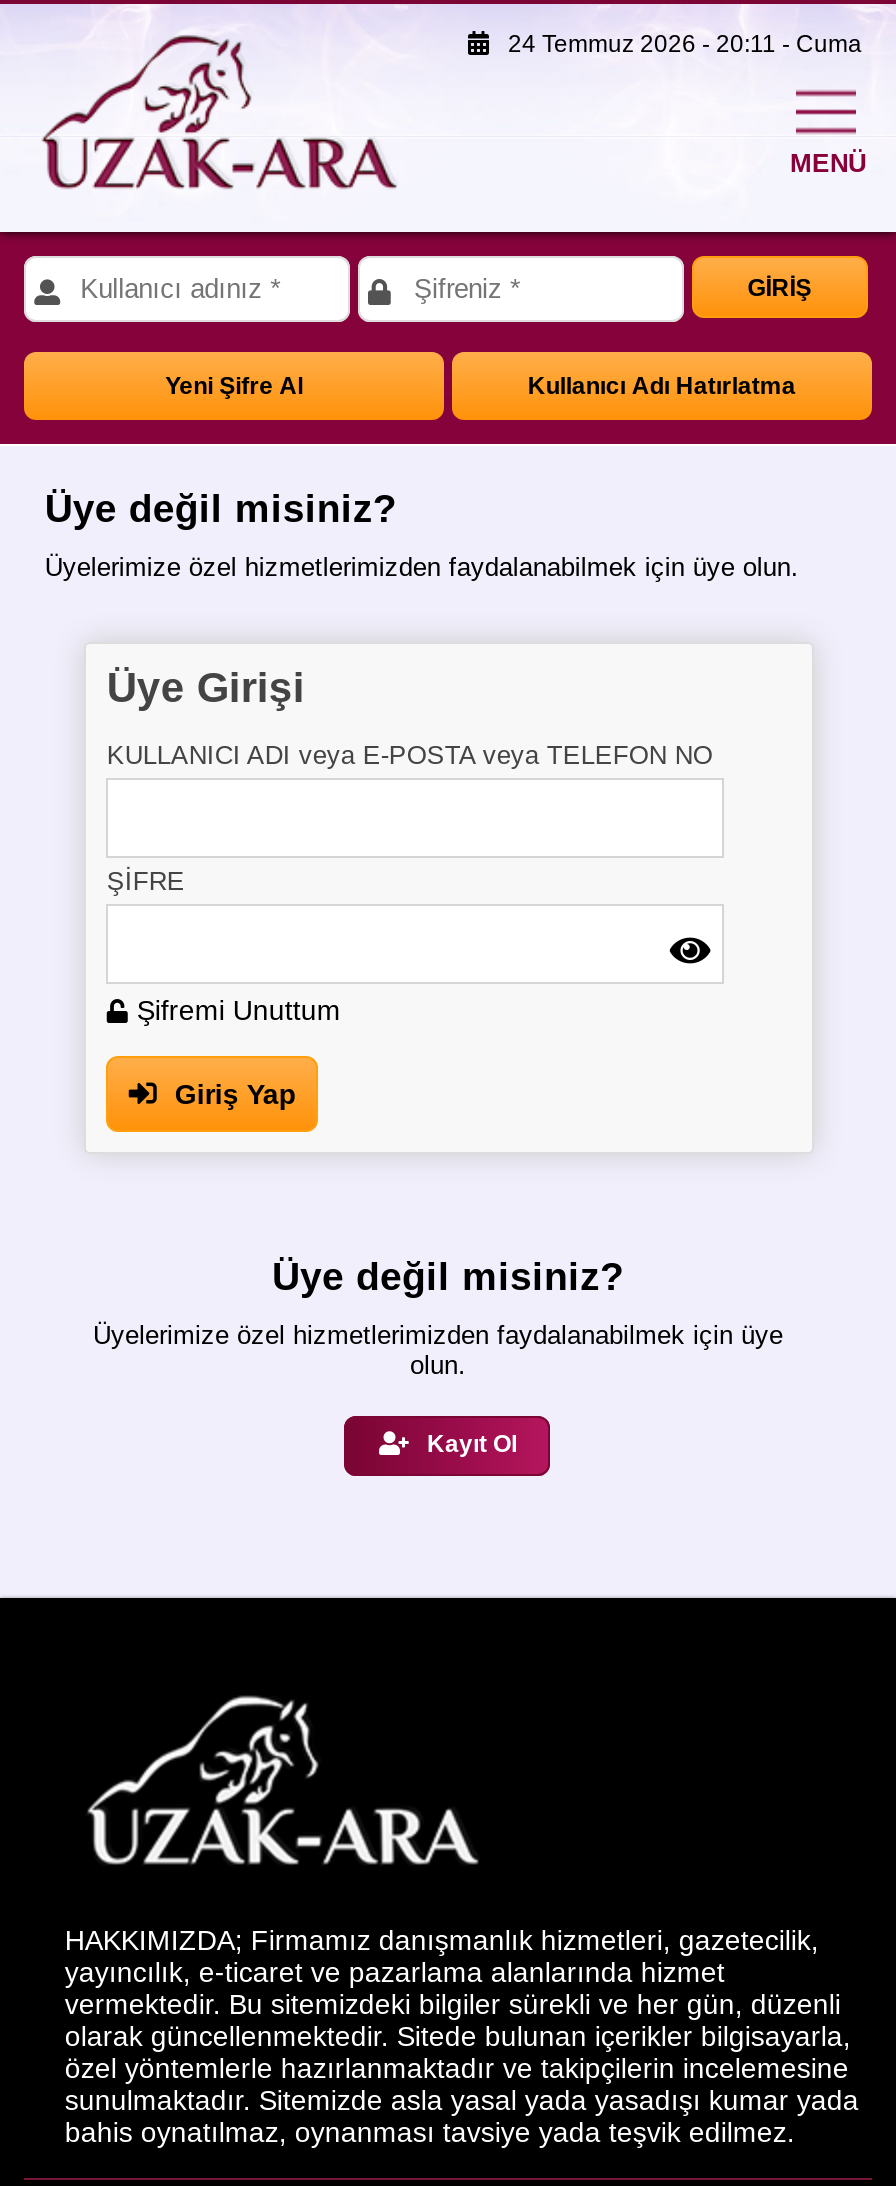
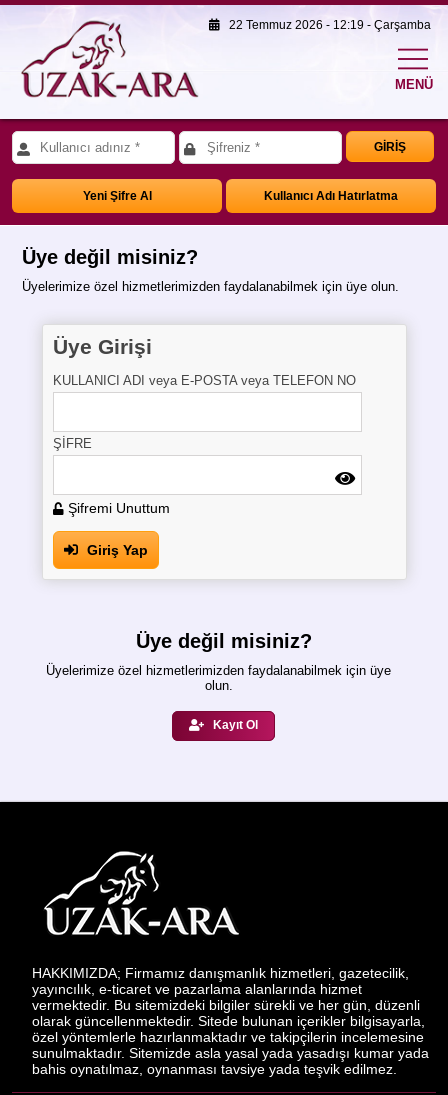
- 24 Temmuz 2026 - 20:11 - Cuma
+ 22 Temmuz 2026 - 12:19 - Çarşamba
